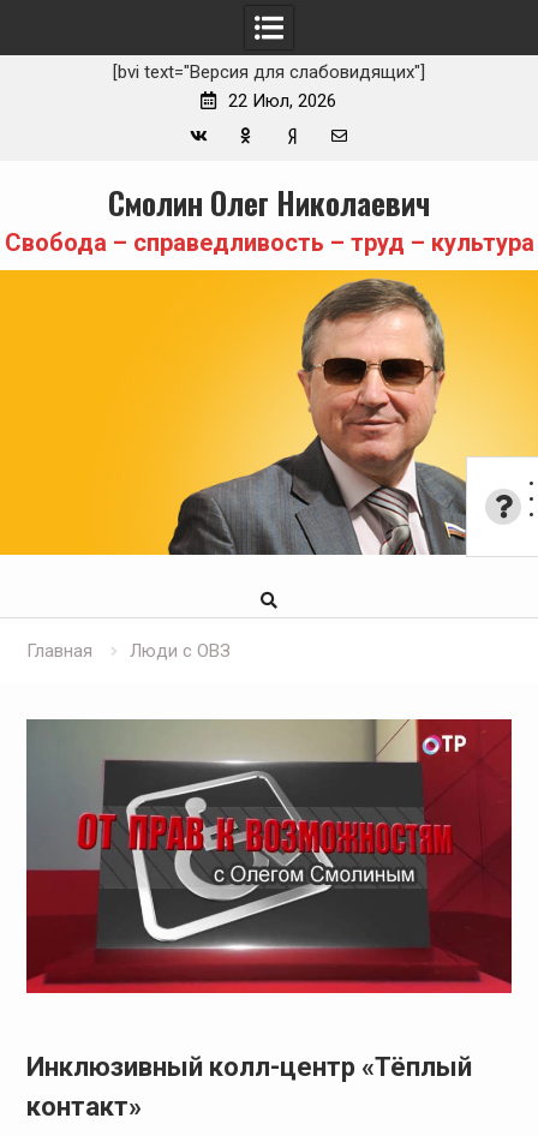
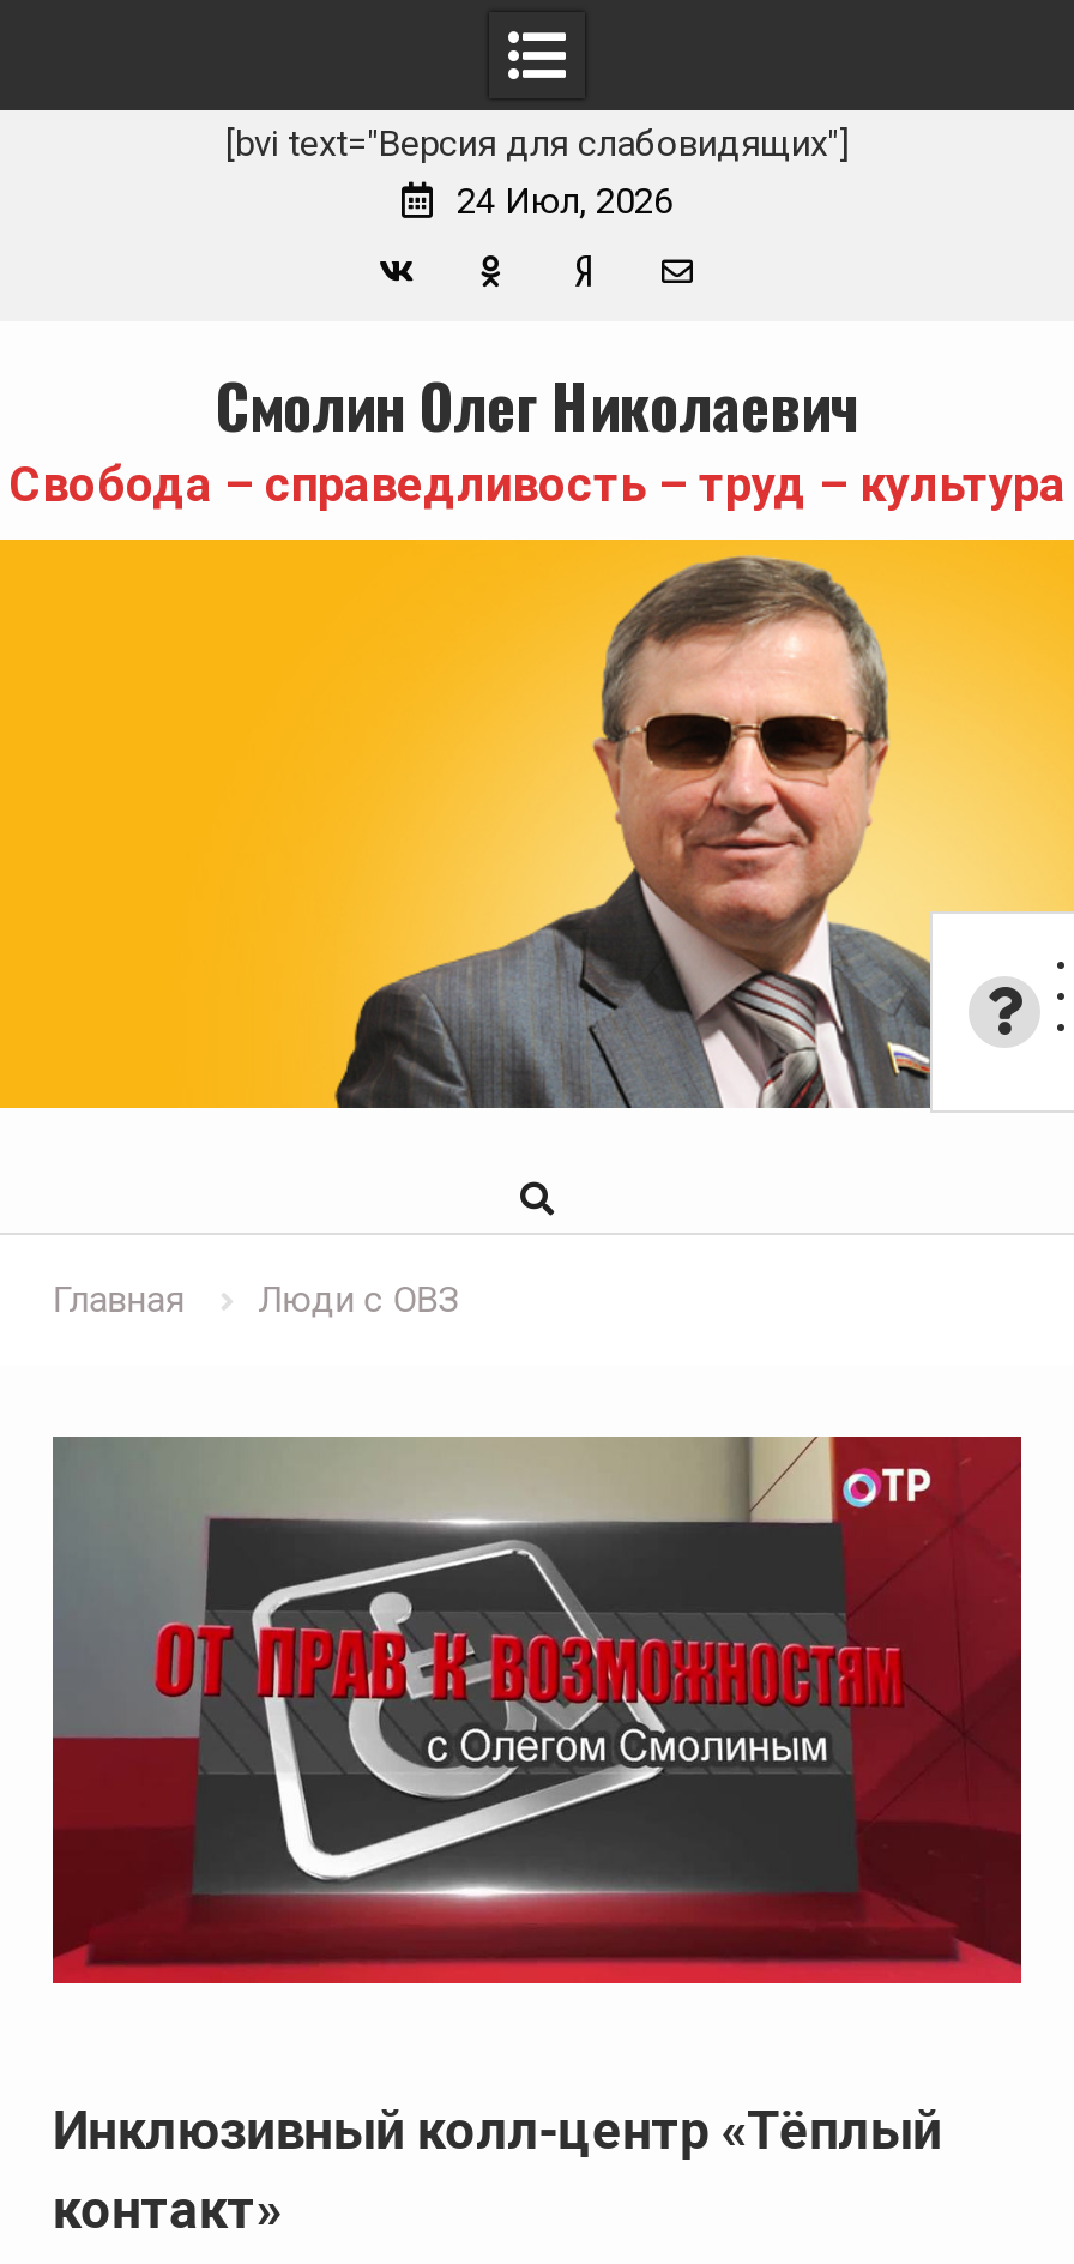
- 22 Июл, 2026
+ 24 Июл, 2026
